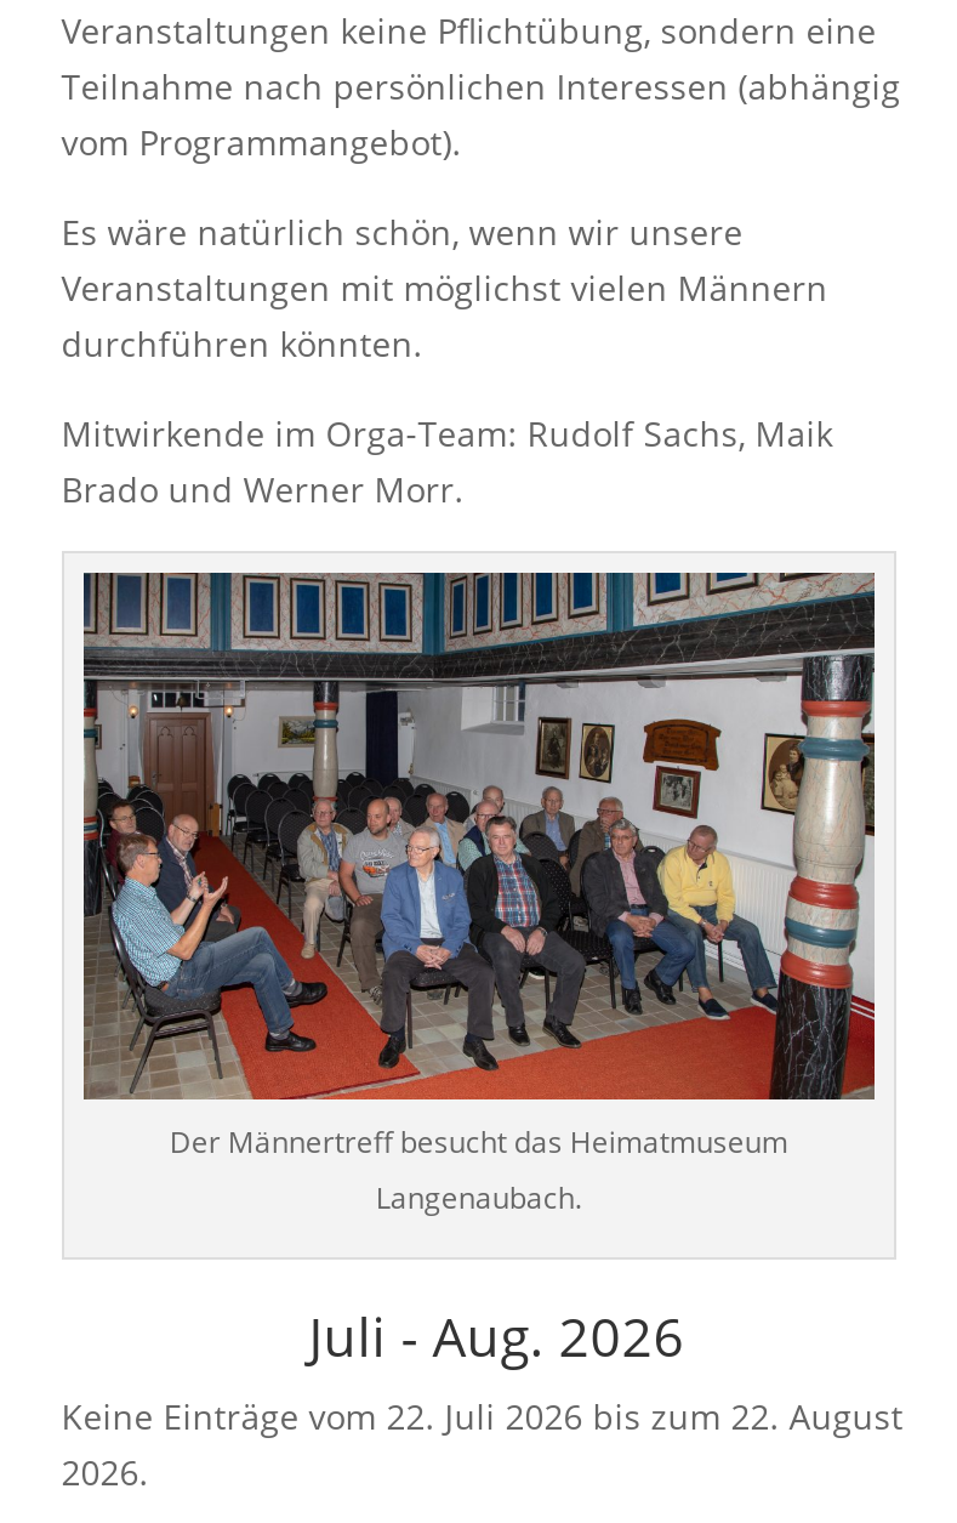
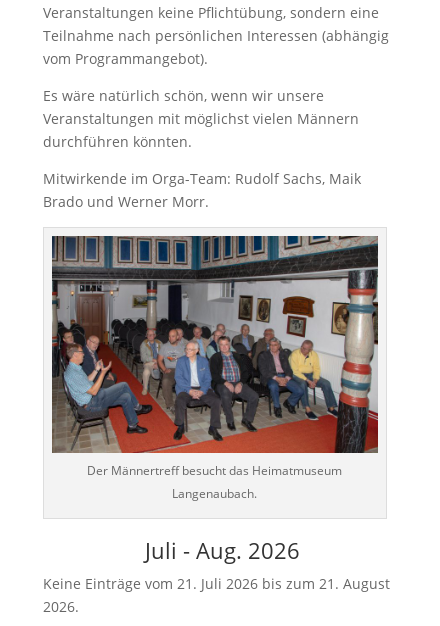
- Keine Einträge vom 22. Juli 2026 bis zum 22. August
+ Keine Einträge vom 21. Juli 2026 bis zum 21. August
